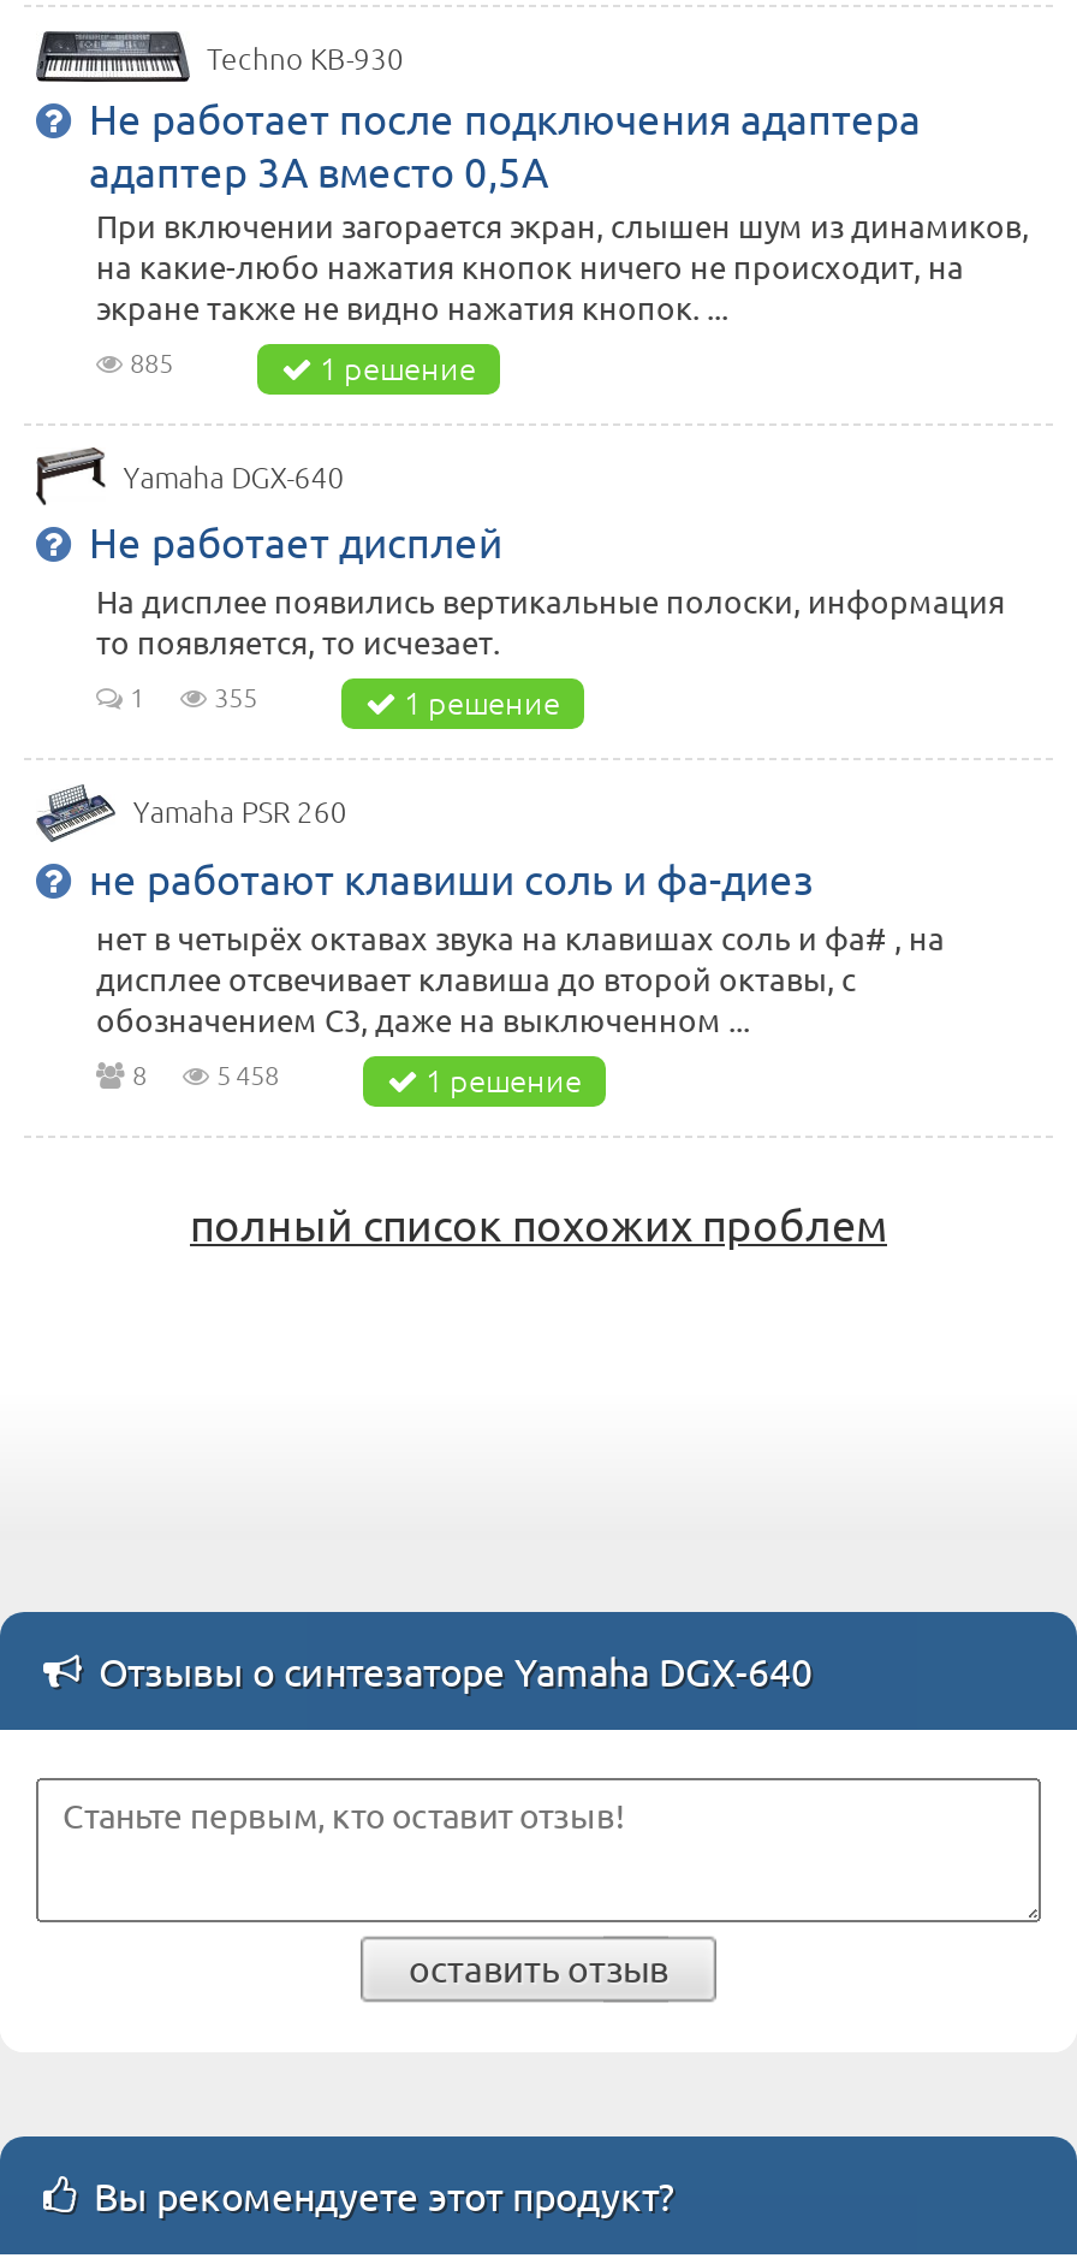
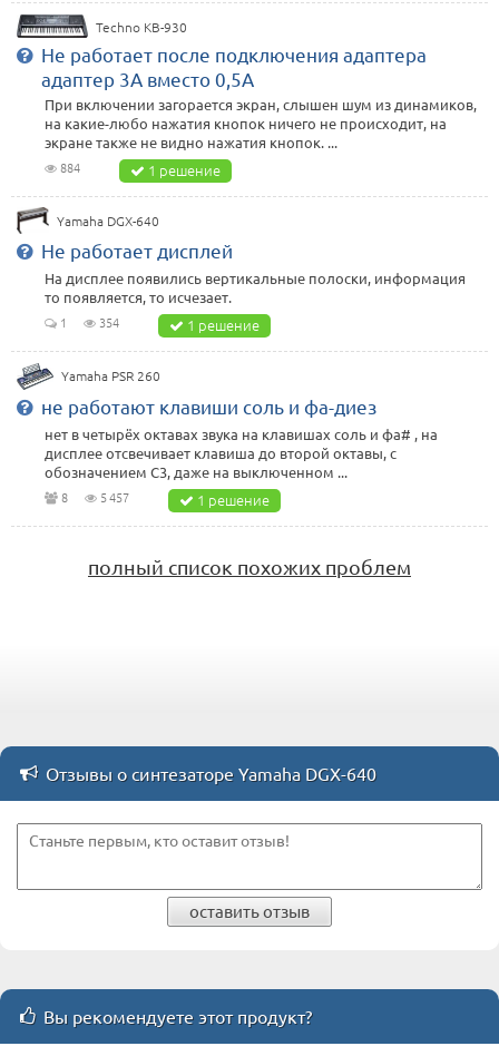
- 885
+ 884

- 1 355
+ 1 354

- 8 5 458
+ 8 5 457
